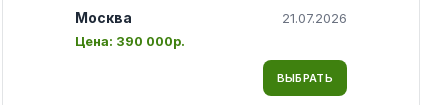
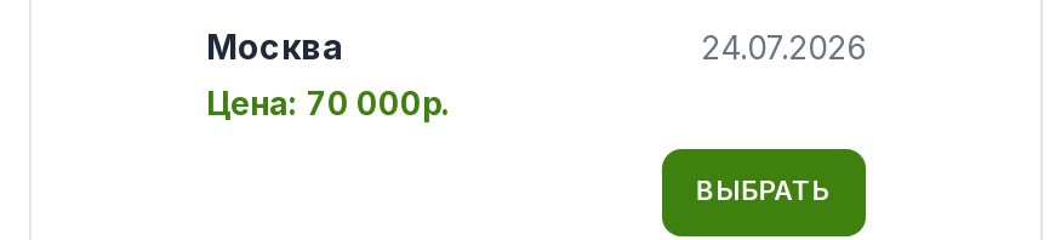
- 21.07.2026
+ 24.07.2026

- Цена: 390 000р.
+ Цена: 70 000р.
